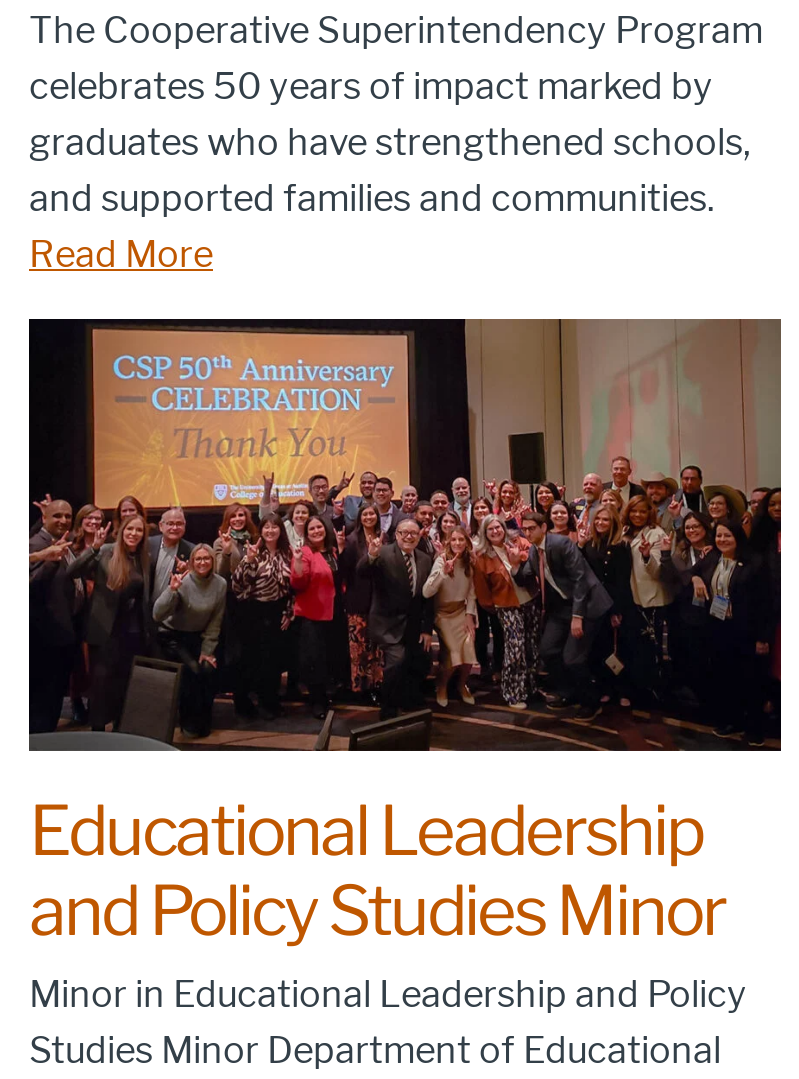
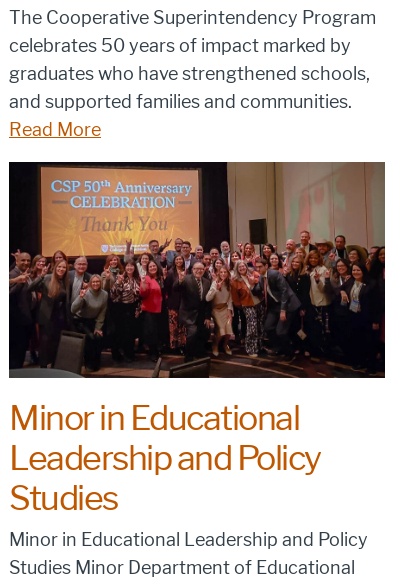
- Educational Leadership
- and Policy Studies Minor
+ Minor in Educational
+ Leadership and Policy
+ Studies
